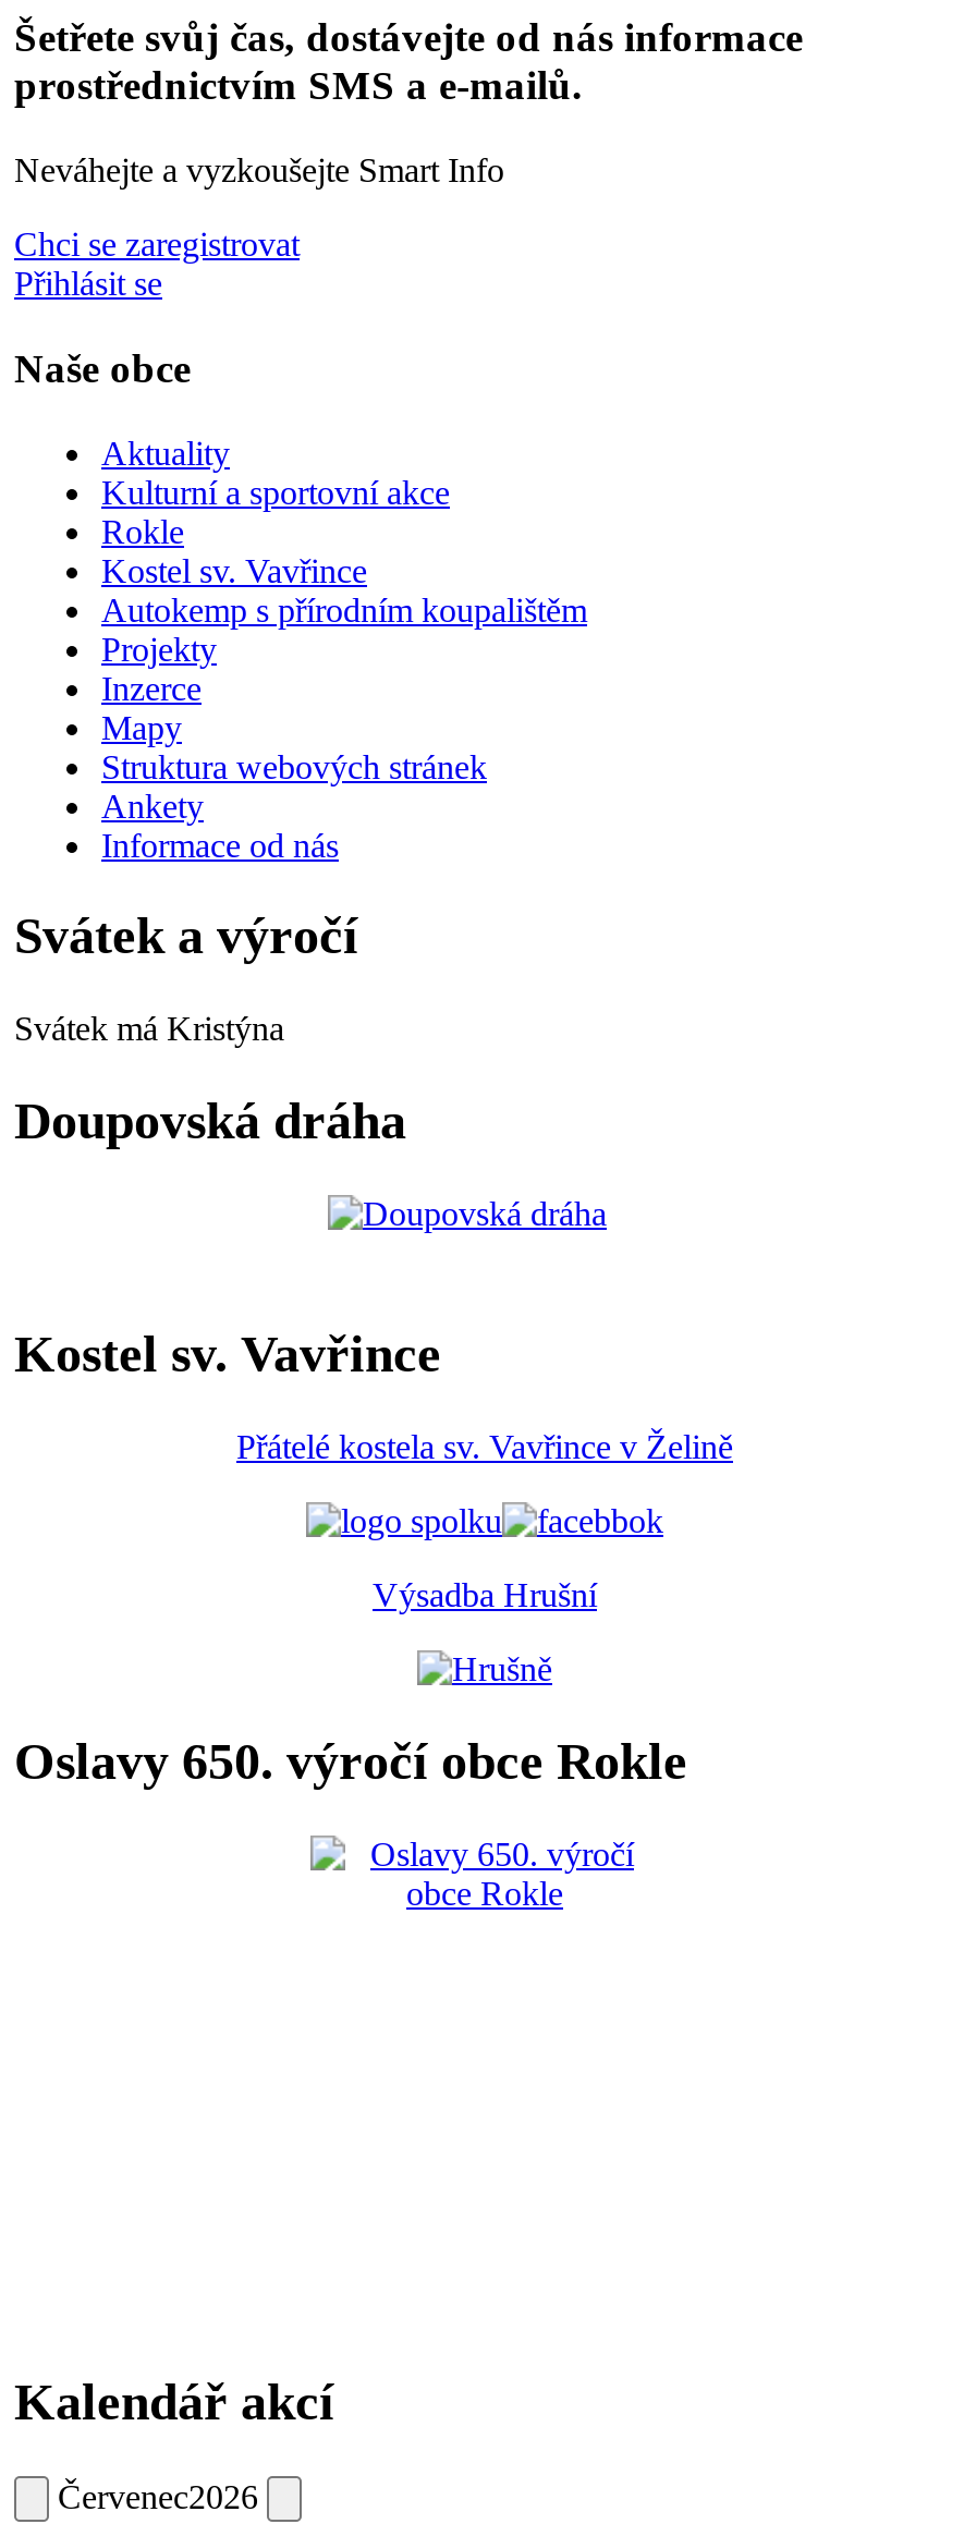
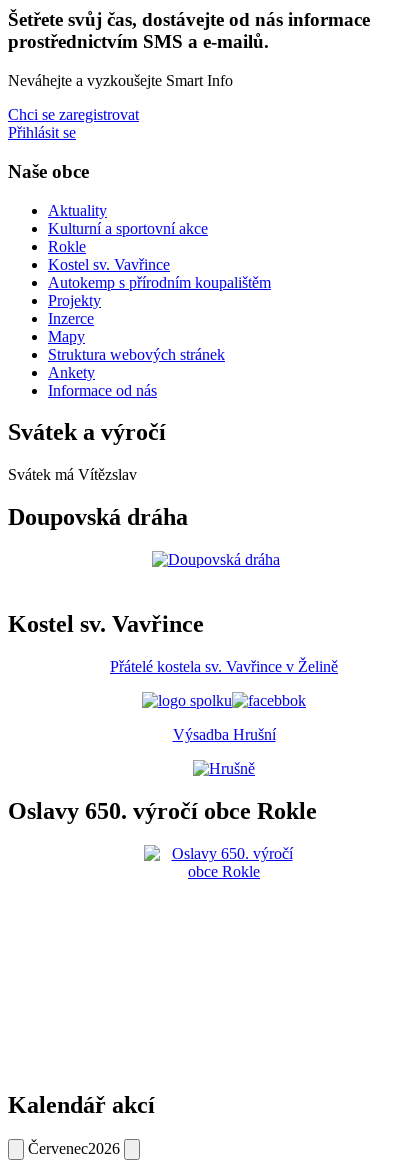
- Svátek má Kristýna
+ Svátek má Vítězslav
